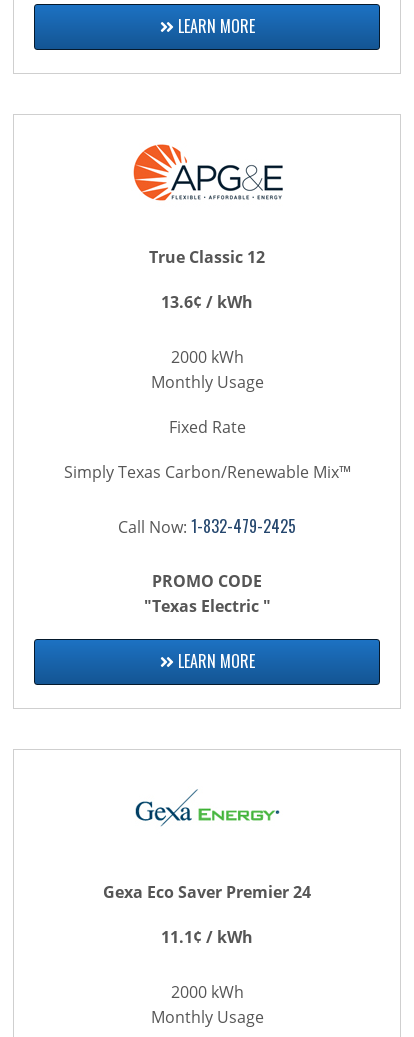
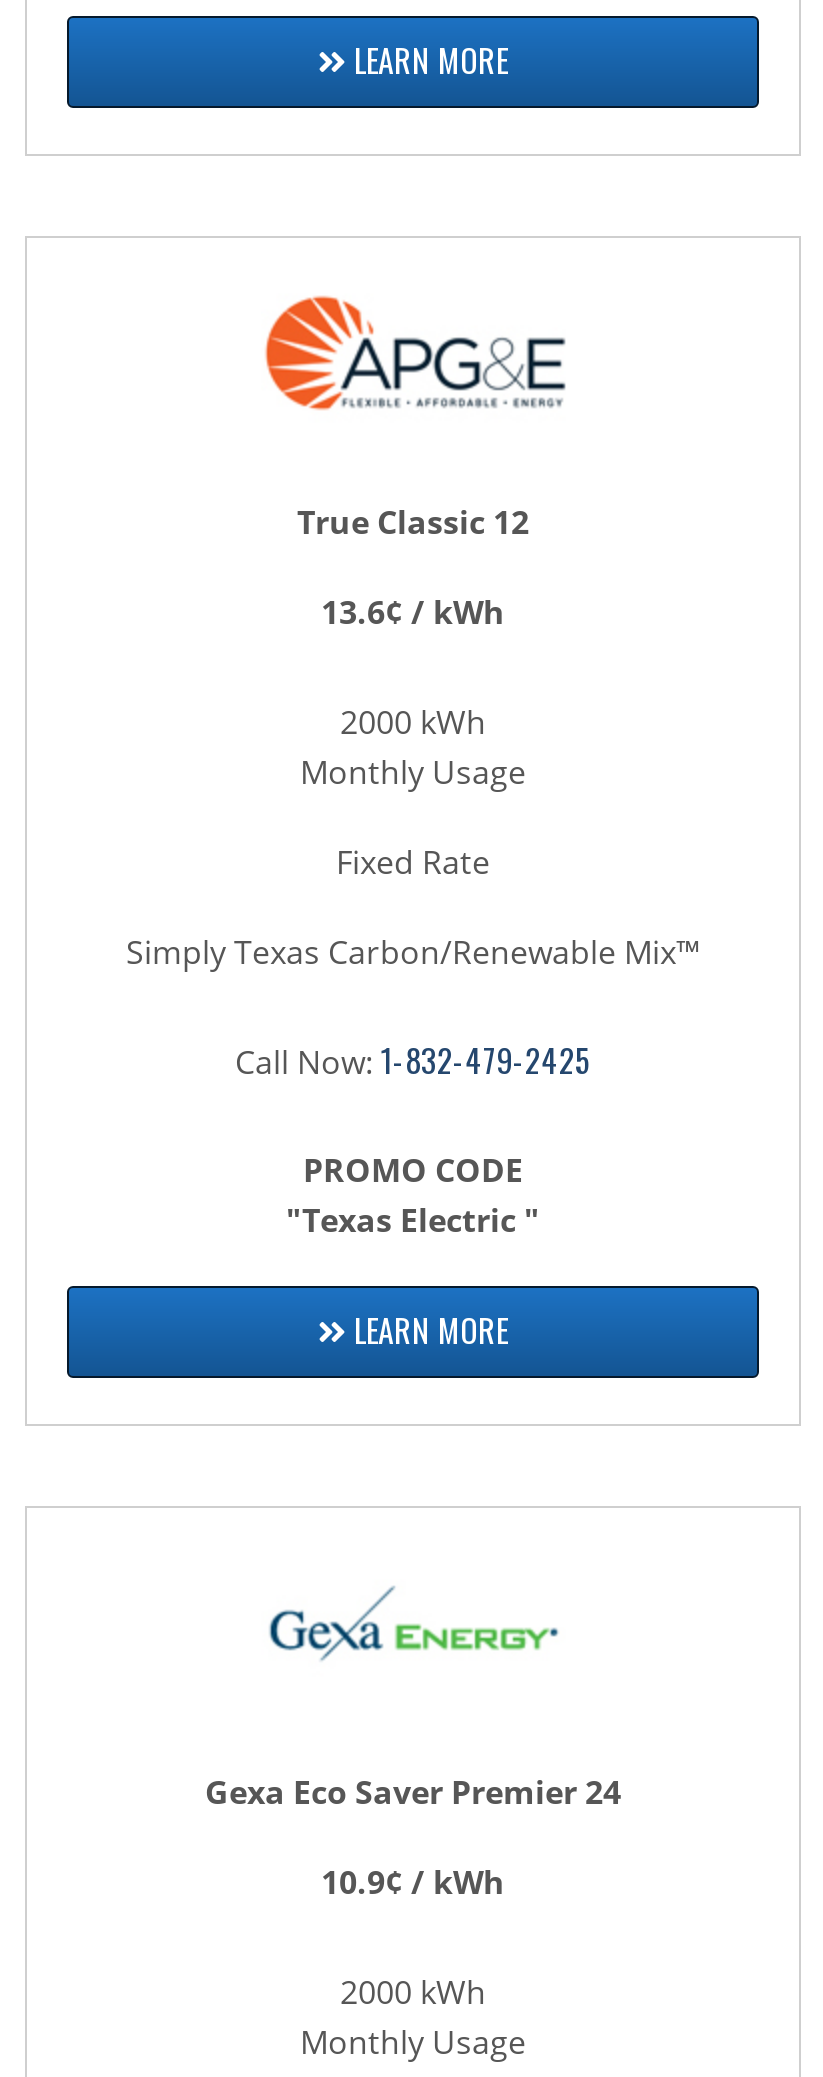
- 11.1¢ / kWh
+ 10.9¢ / kWh
